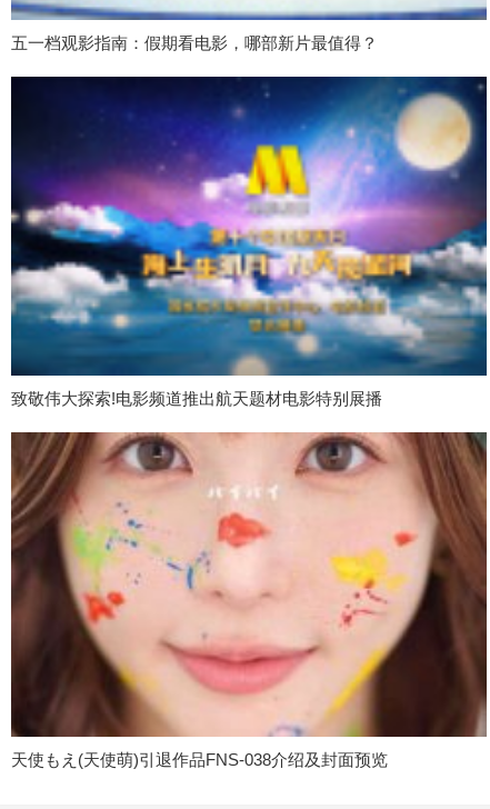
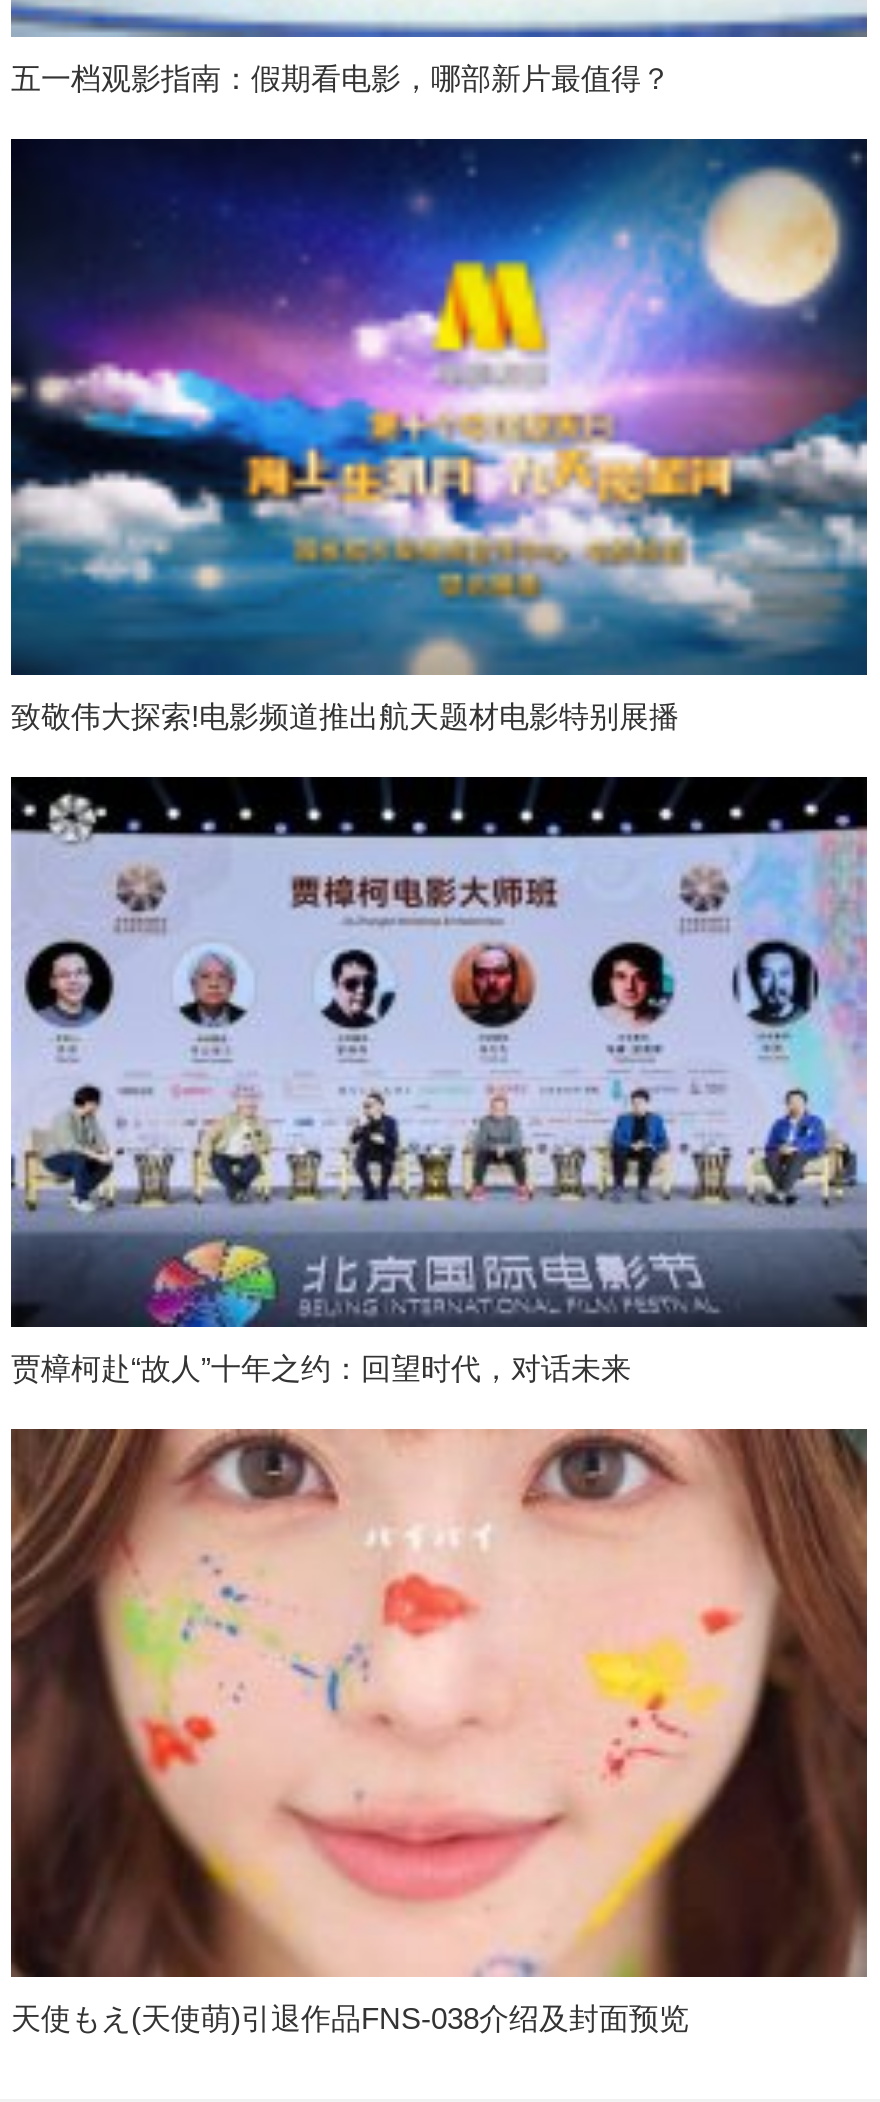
+ [image]
+ 贾樟柯赴“故人”十年之约：回望时代，对话未来
